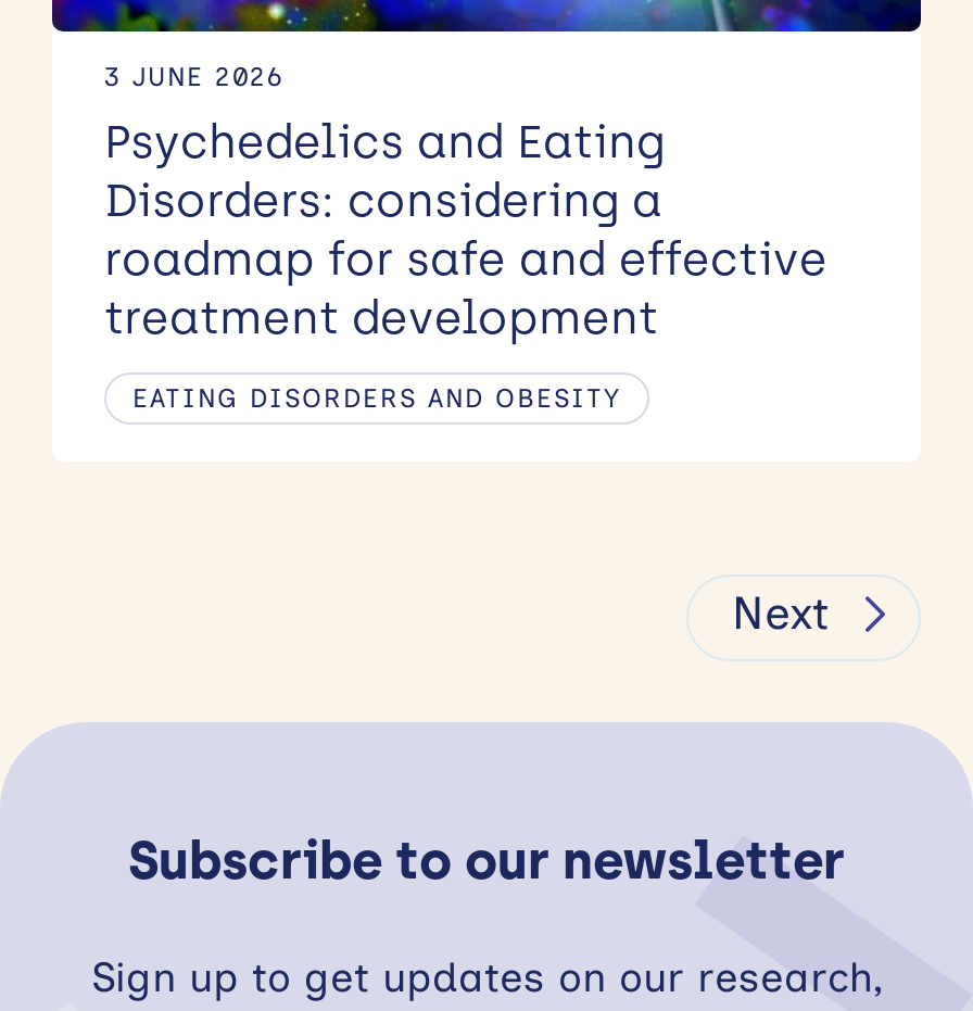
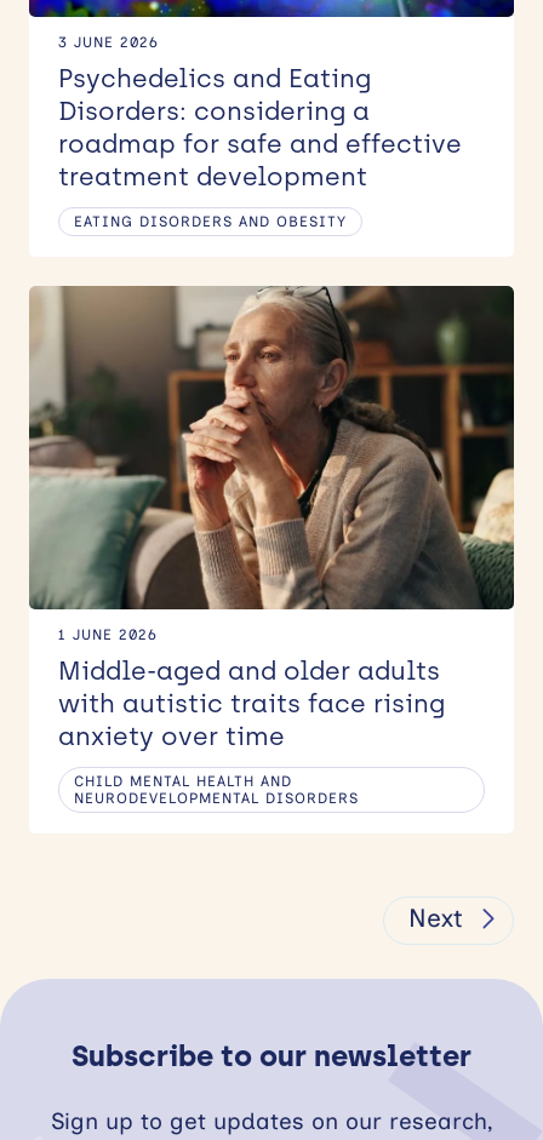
+ [image]
+ 1 JUNE 2026
+ Middle-aged and older adults
+ with autistic traits face rising
+ anxiety over time
+ CHILD MENTAL HEALTH AND
+ NEURODEVELOPMENTAL DISORDERS
